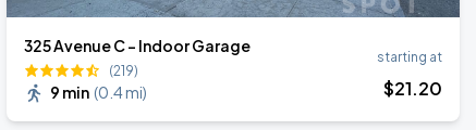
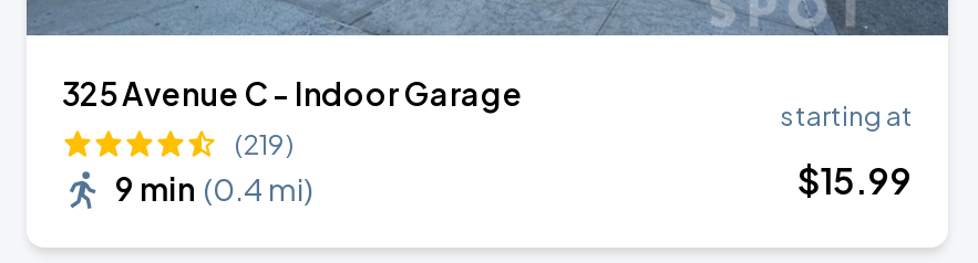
- $21.20
+ $15.99
